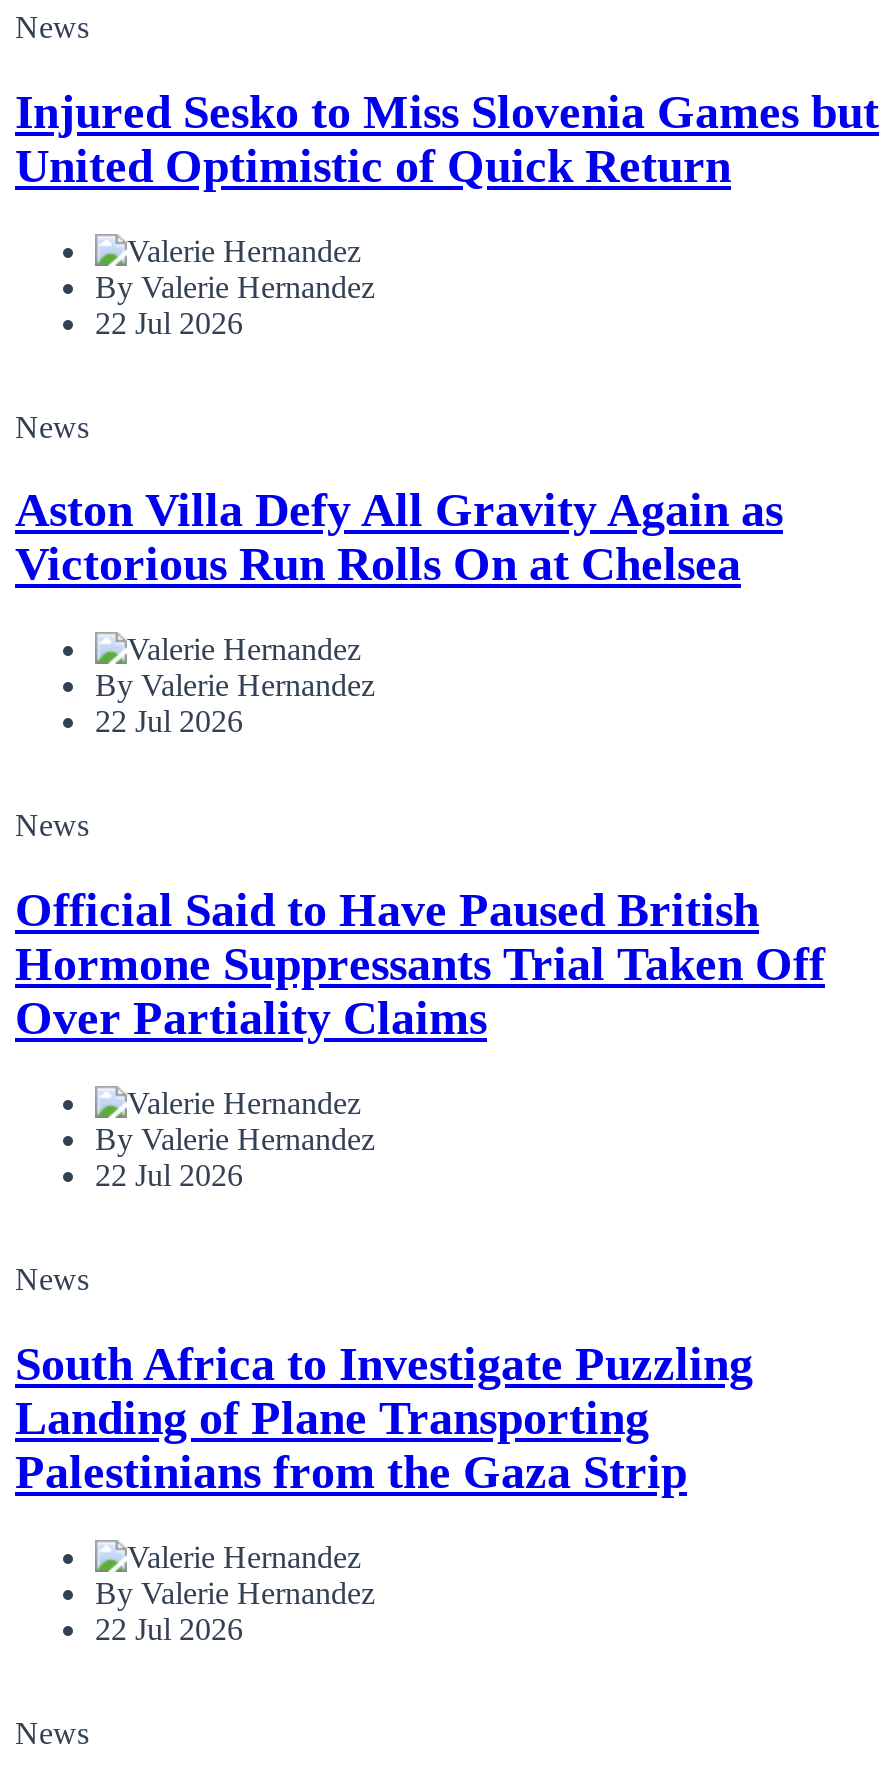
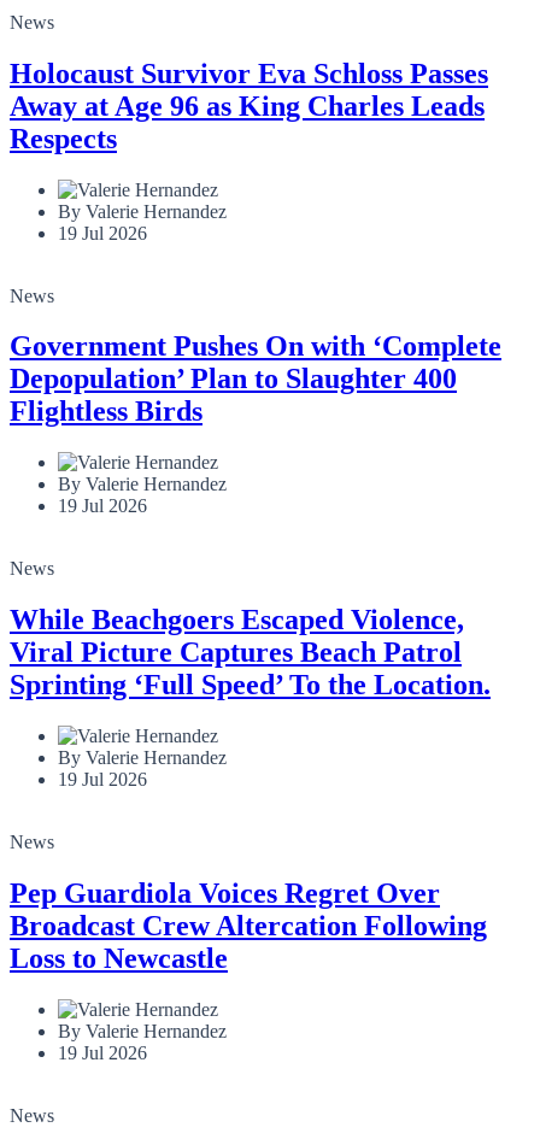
- Injured Sesko to Miss Slovenia Games but
- United Optimistic of Quick Return
+ Holocaust Survivor Eva Schloss Passes
+ Away at Age 96 as King Charles Leads
+ Respects

- 22 Jul 2026
+ 19 Jul 2026

- Aston Villa Defy All Gravity Again as
- Victorious Run Rolls On at Chelsea
+ Government Pushes On with ‘Complete
+ Depopulation’ Plan to Slaughter 400
+ Flightless Birds

- 22 Jul 2026
+ 19 Jul 2026

- Official Said to Have Paused British
- Hormone Suppressants Trial Taken Off
- Over Partiality Claims
+ While Beachgoers Escaped Violence,
+ Viral Picture Captures Beach Patrol
+ Sprinting ‘Full Speed’ To the Location.

- 22 Jul 2026
+ 19 Jul 2026

- South Africa to Investigate Puzzling
- Landing of Plane Transporting
- Palestinians from the Gaza Strip
+ Pep Guardiola Voices Regret Over
+ Broadcast Crew Altercation Following
+ Loss to Newcastle

- 22 Jul 2026
+ 19 Jul 2026
